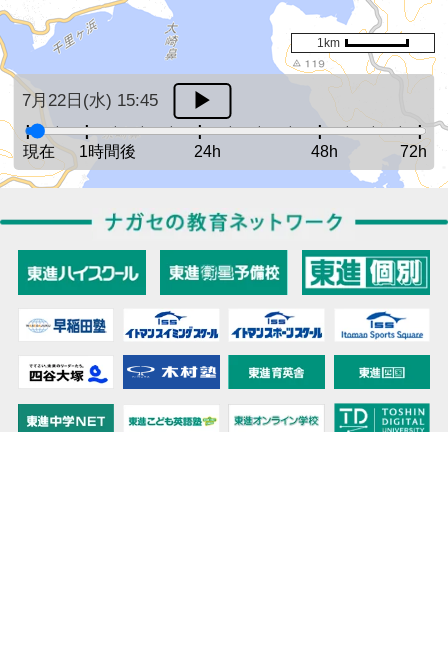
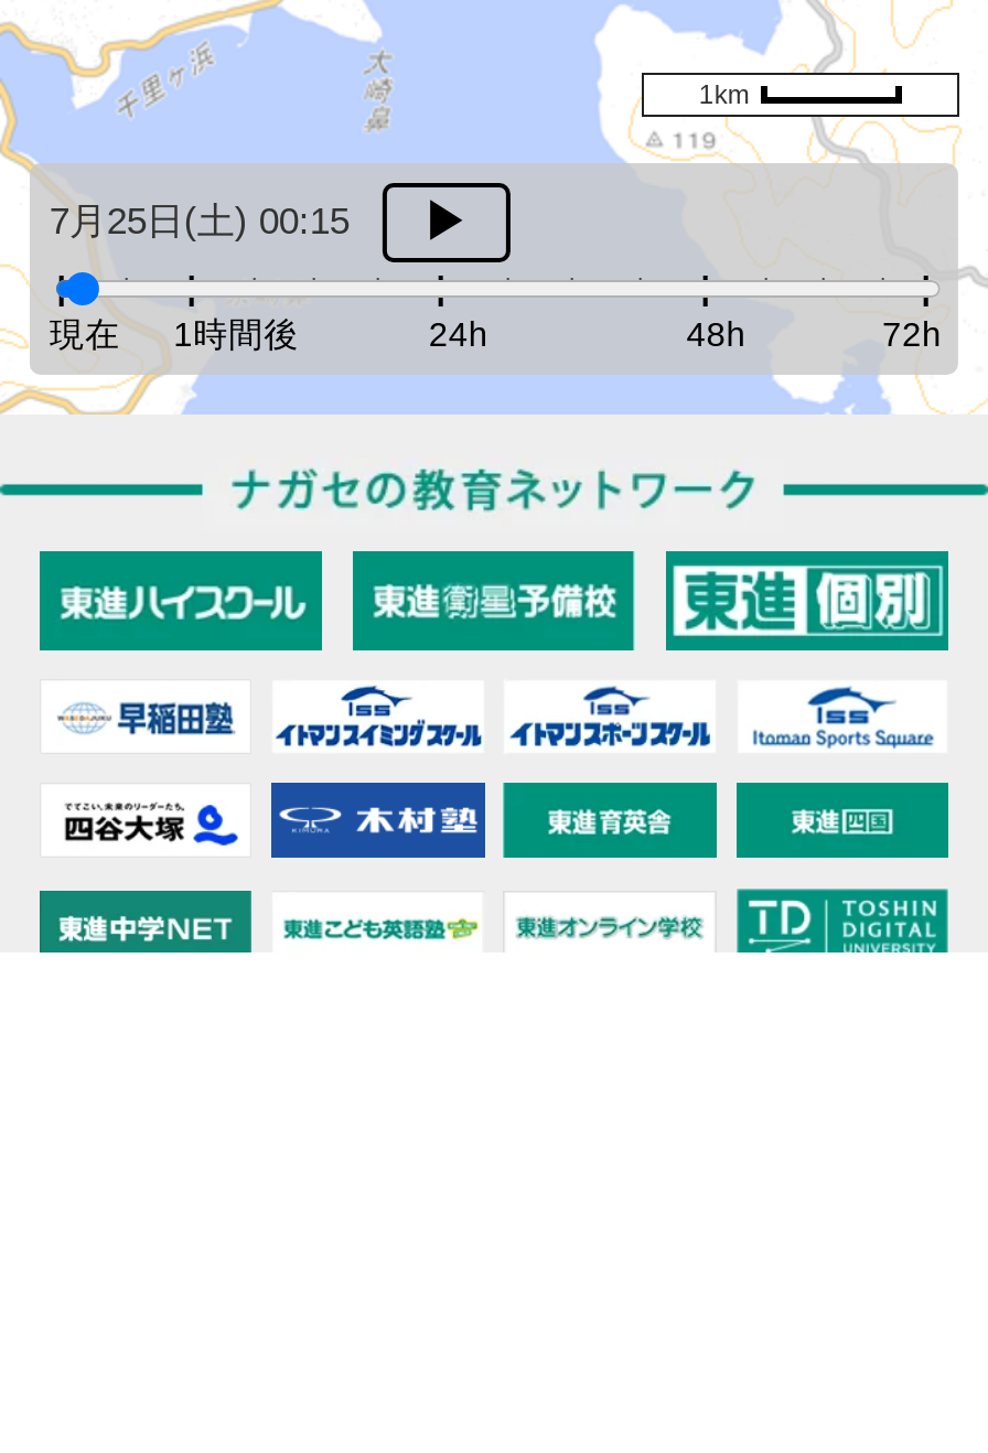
- 7月22日(水) 15:45
+ 7月25日(土) 00:15
